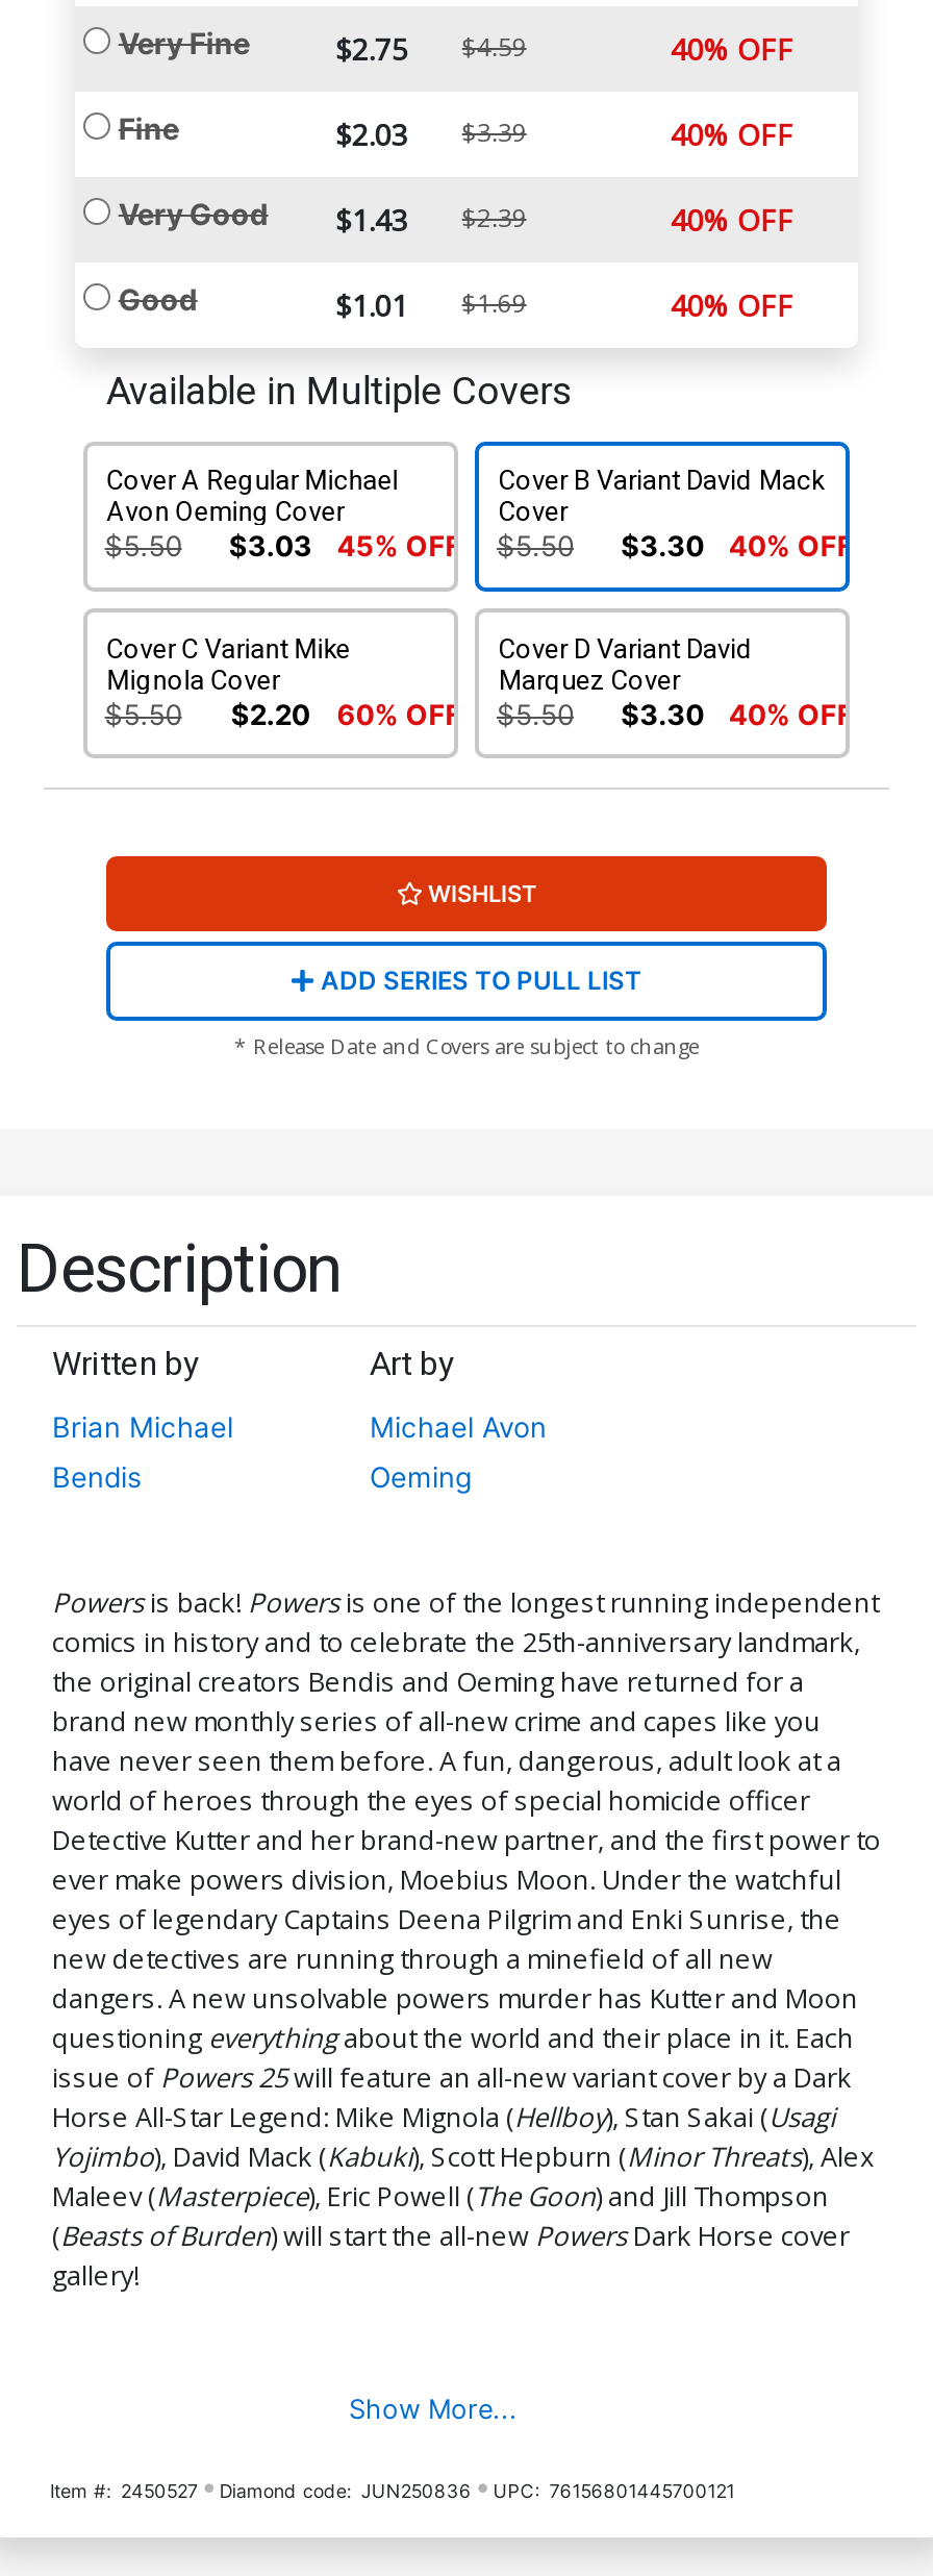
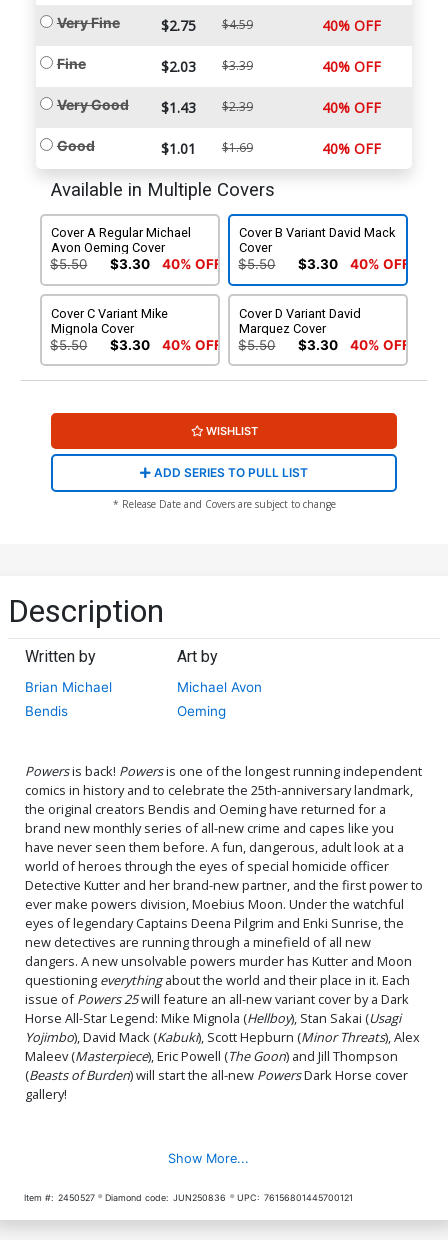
- $3.03
+ $3.30

- 45% OFF
+ 40% OFF

- $2.20
+ $3.30

- 60% OFF
+ 40% OFF
